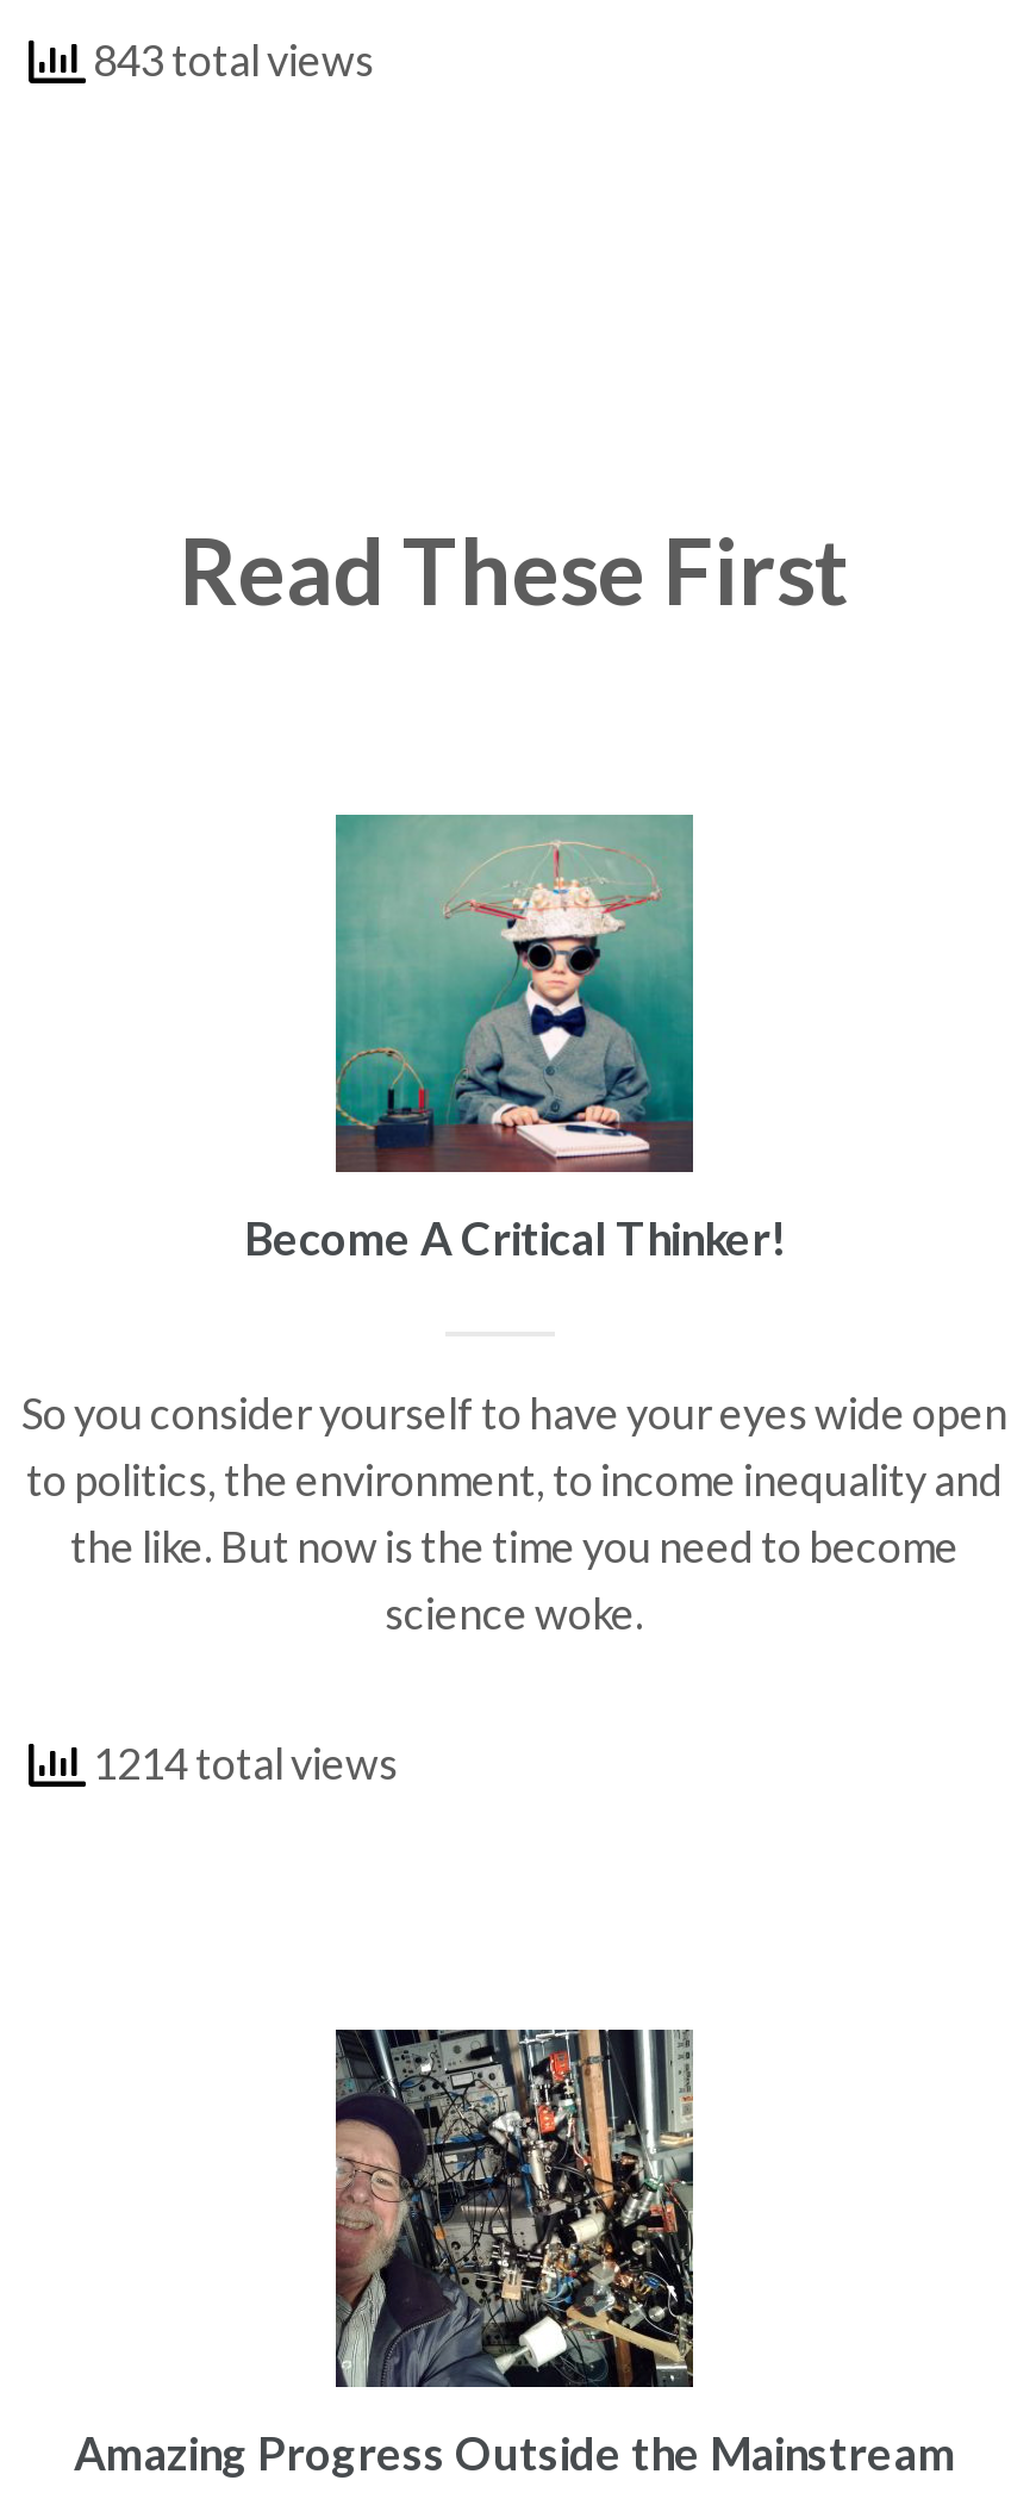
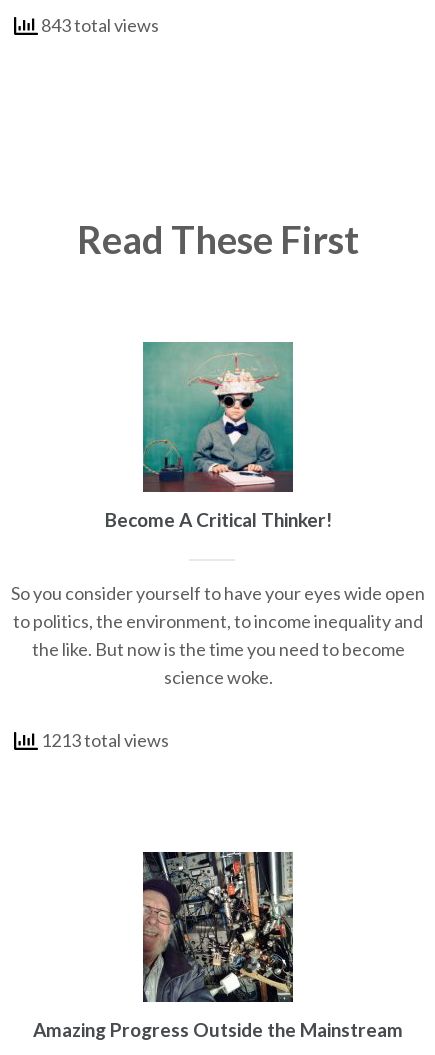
- 1214 total views
+ 1213 total views
